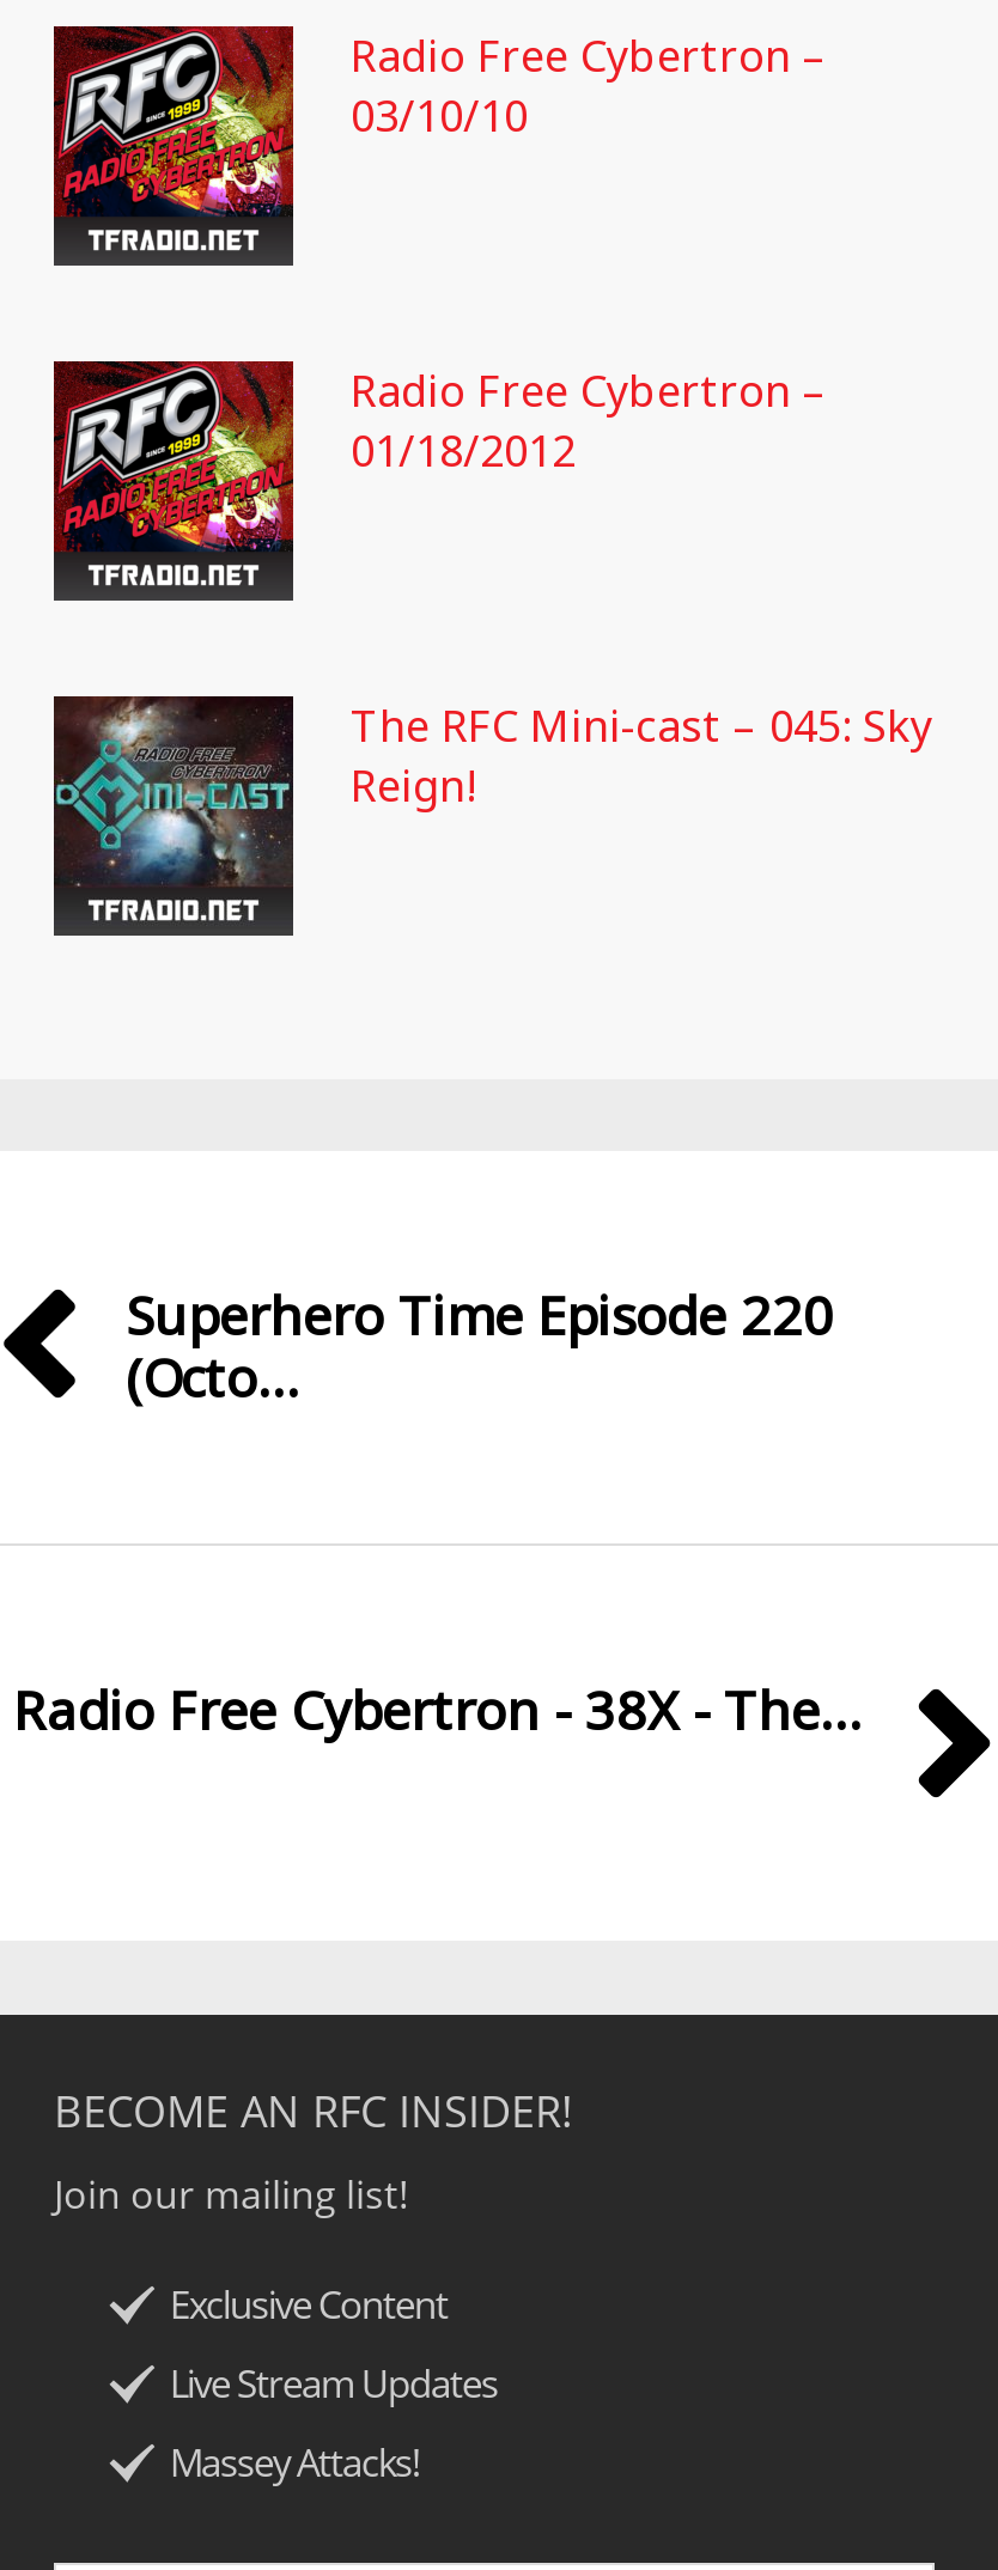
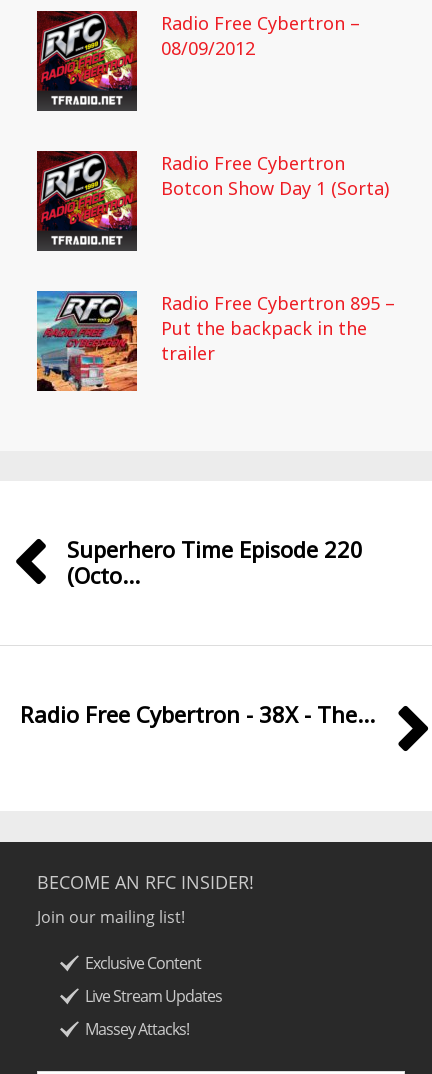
- 03/10/10
+ 08/09/2012

- Radio Free Cybertron –
- 01/18/2012
+ Radio Free Cybertron
+ Botcon Show Day 1 (Sorta)

- [image]
- The RFC Mini-cast – 045: Sky
- Reign!
+ [image]
+ Radio Free Cybertron 895 –
+ Put the backpack in the
+ trailer
